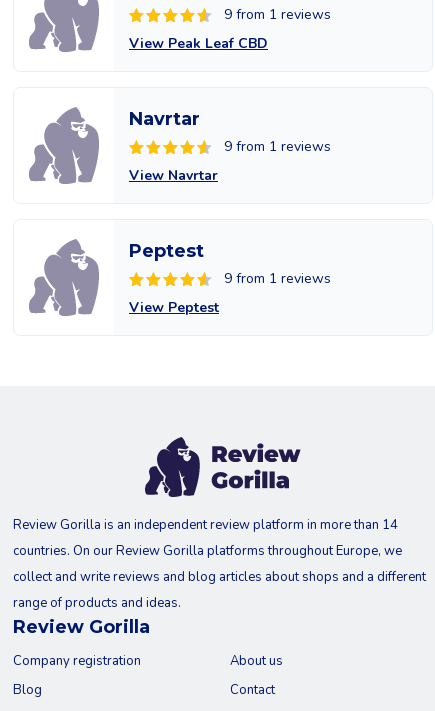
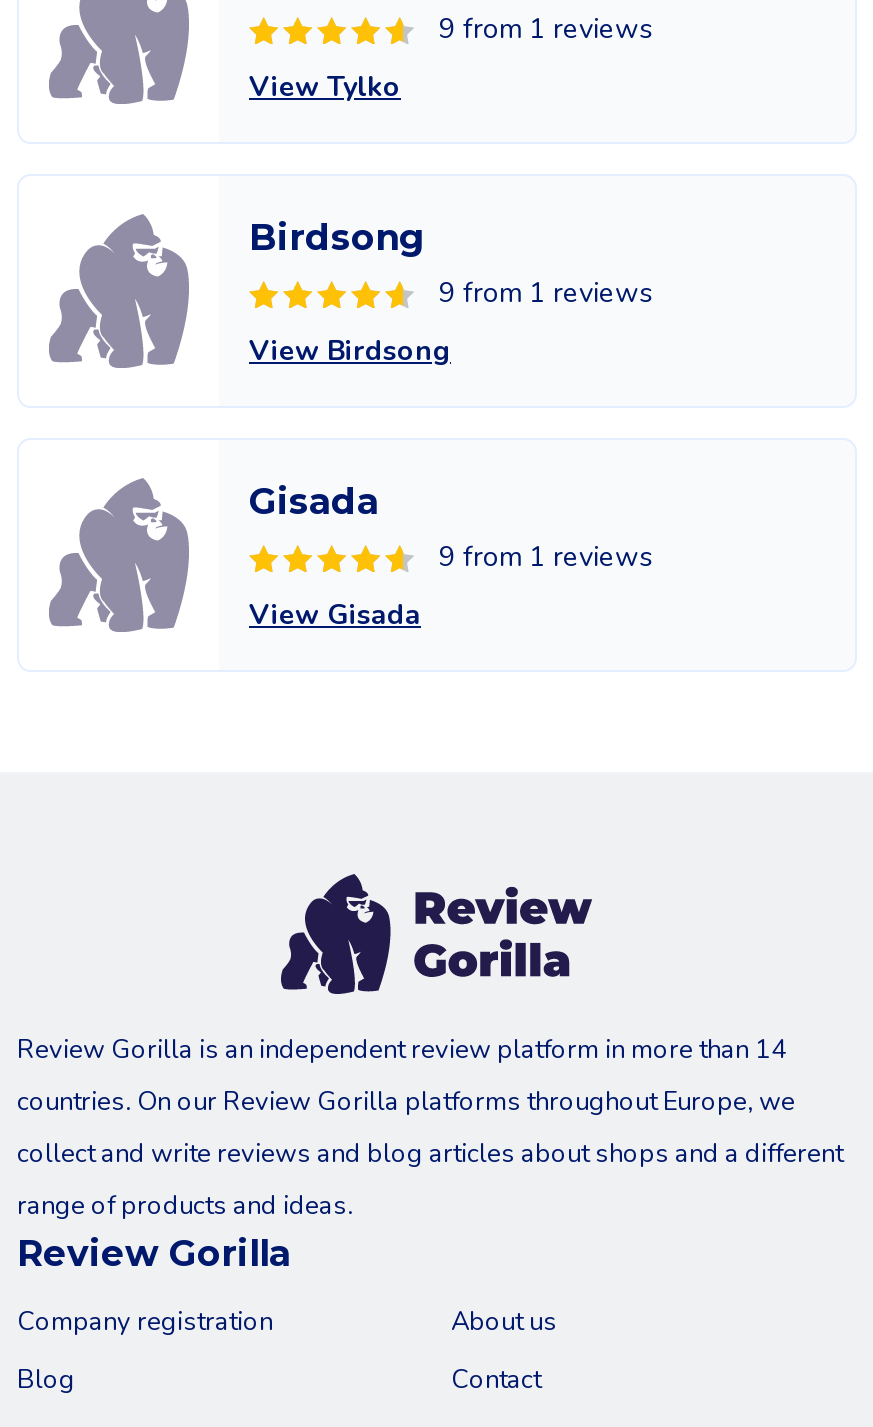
- View Peak Leaf CBD
+ View Tylko

- Navrtar
+ Birdsong

- View Navrtar
+ View Birdsong

- Peptest
+ Gisada

- View Peptest
+ View Gisada
